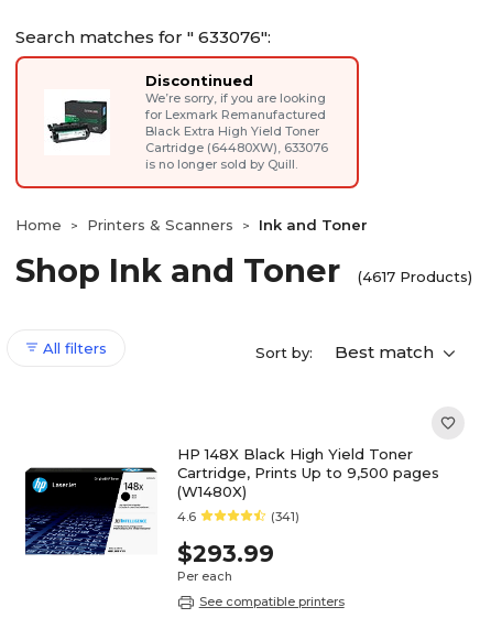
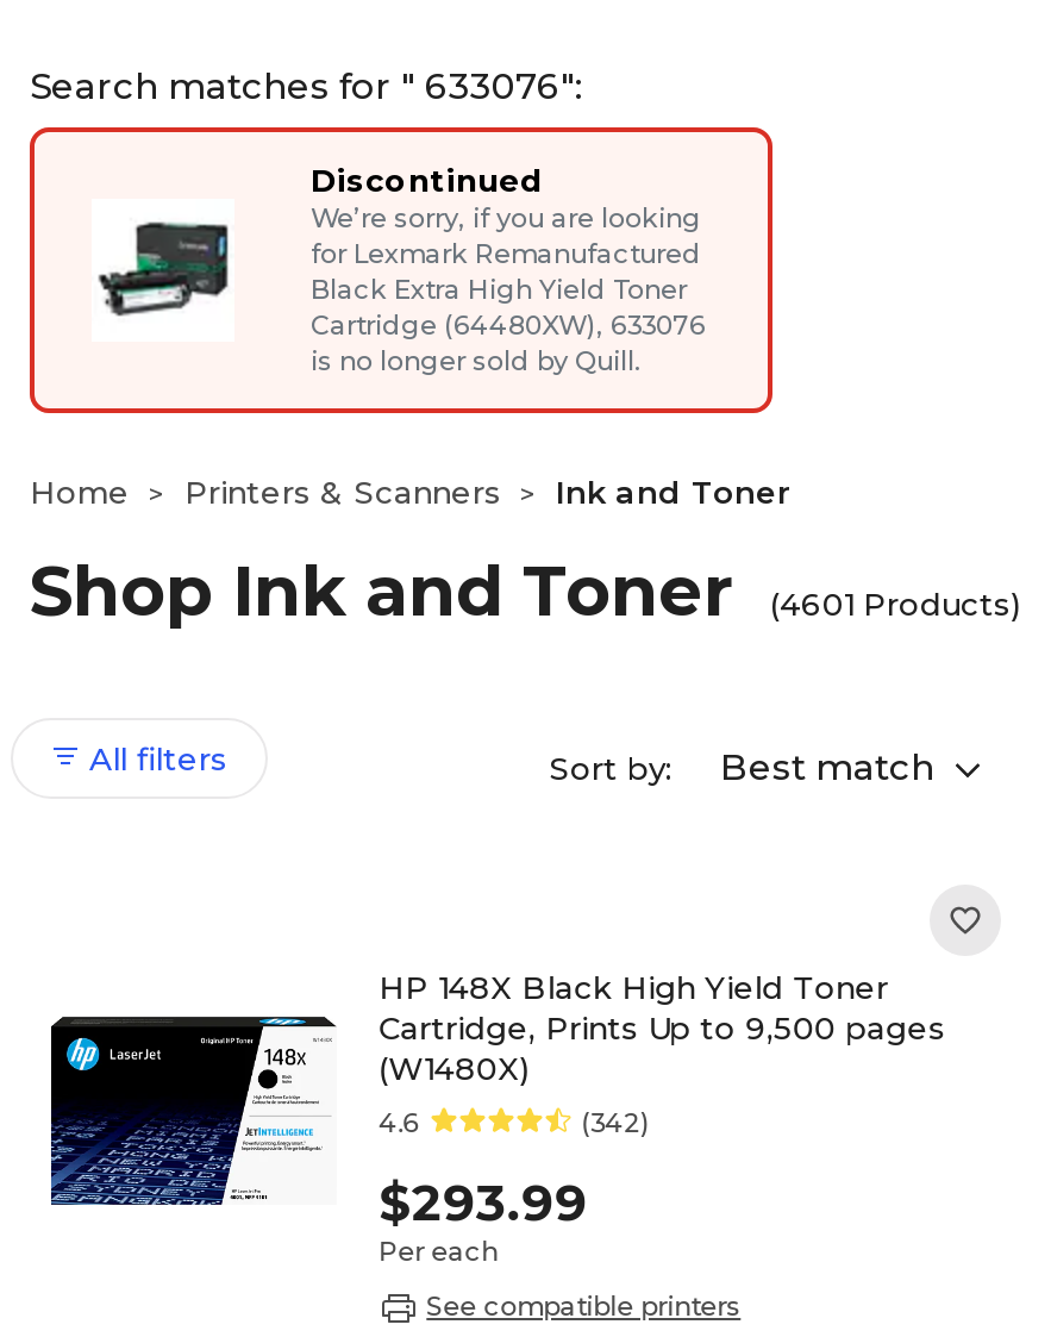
- Shop Ink and Toner (4617 Products)
+ Shop Ink and Toner (4601 Products)

- (341)
+ (342)
